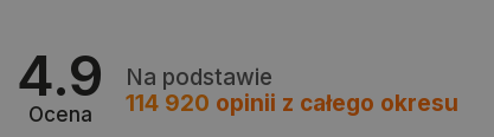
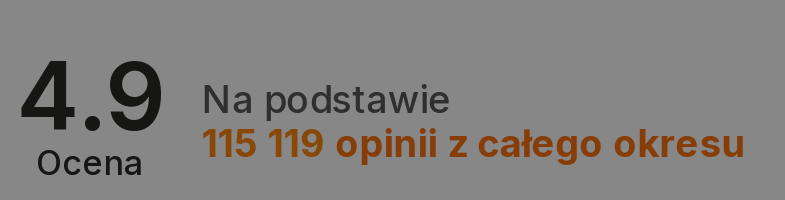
- 114 920 opinii z całego okresu
+ 115 119 opinii z całego okresu
